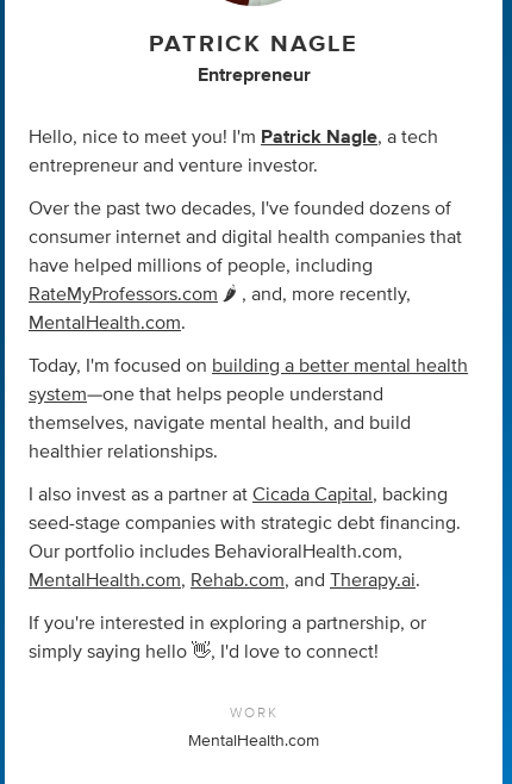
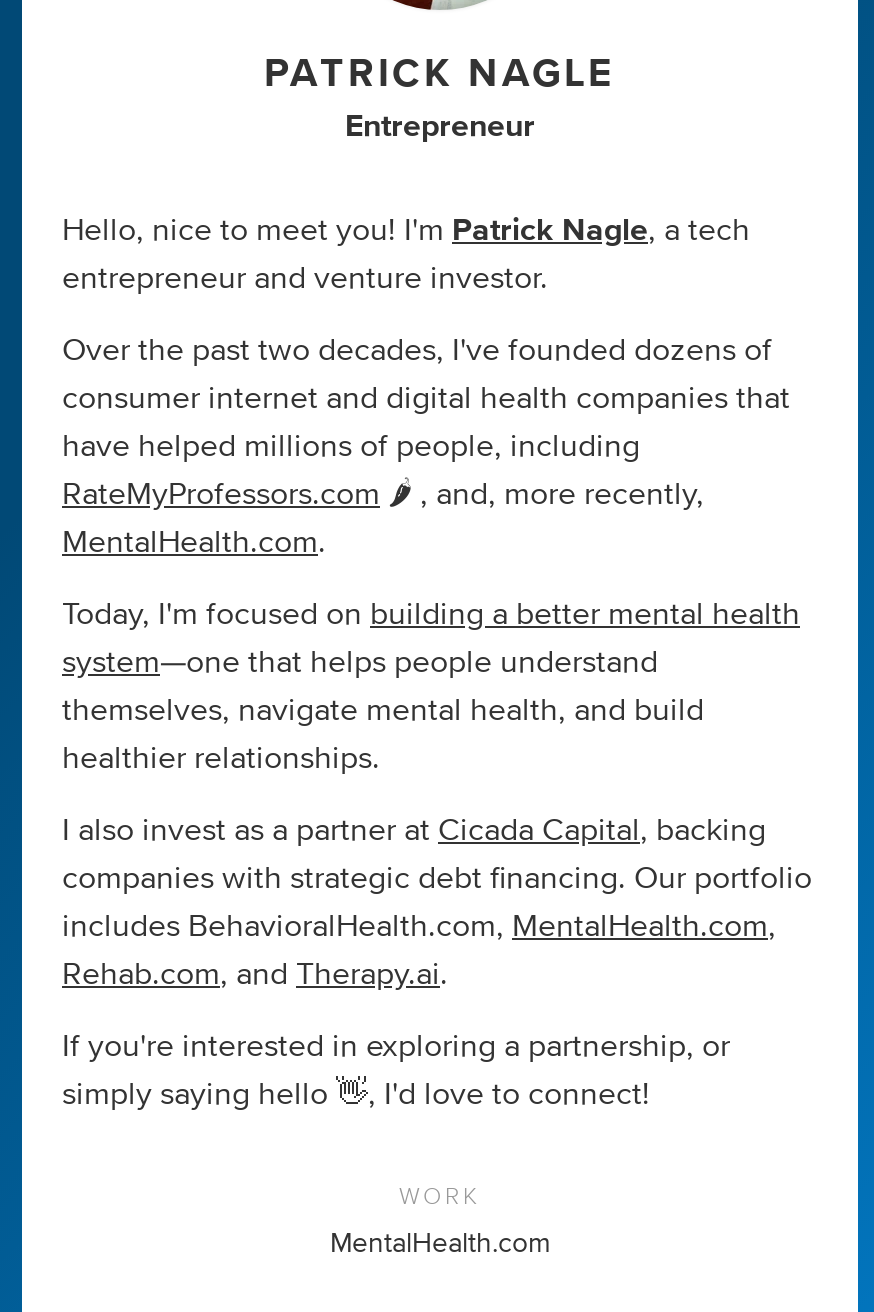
- seed-stage companies with strategic debt financing.
+ companies with strategic debt financing. Our portfolio

- Our portfolio includes BehavioralHealth.com,
+ includes BehavioralHealth.com, MentalHealth.com,

- MentalHealth.com, Rehab.com, and Therapy.ai.
+ Rehab.com, and Therapy.ai.
